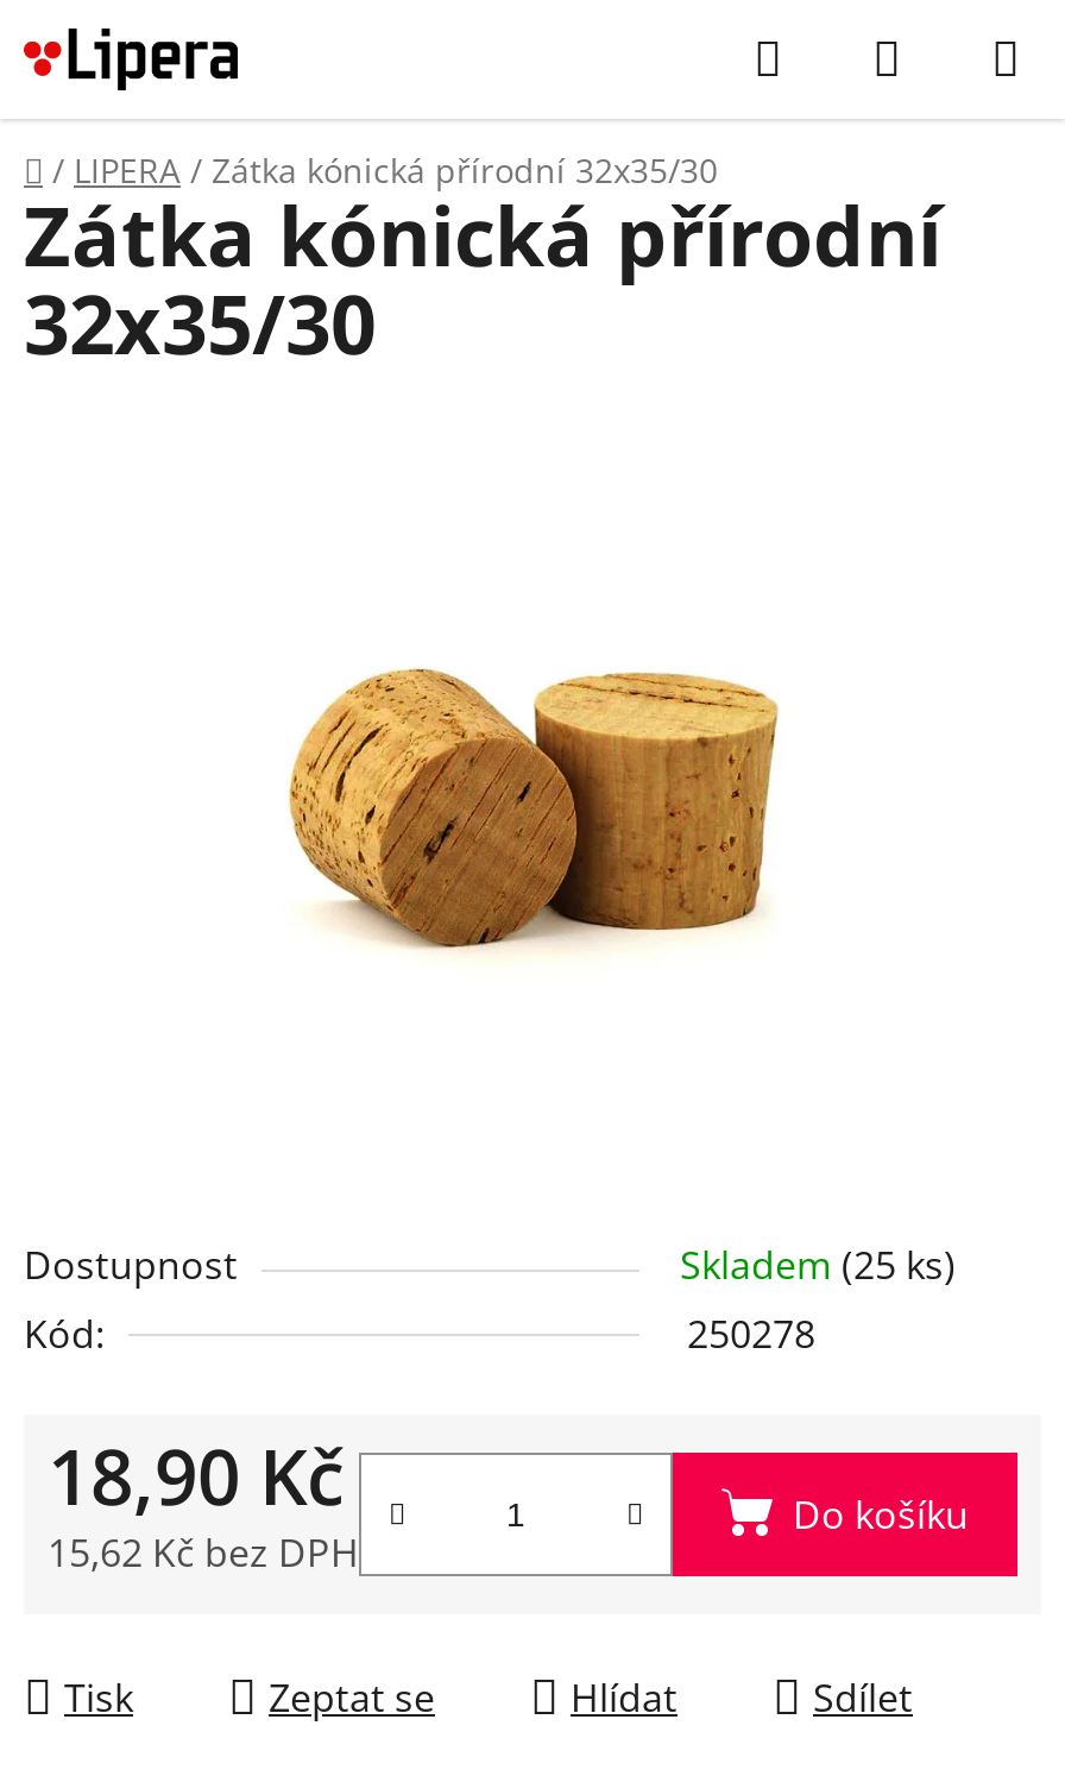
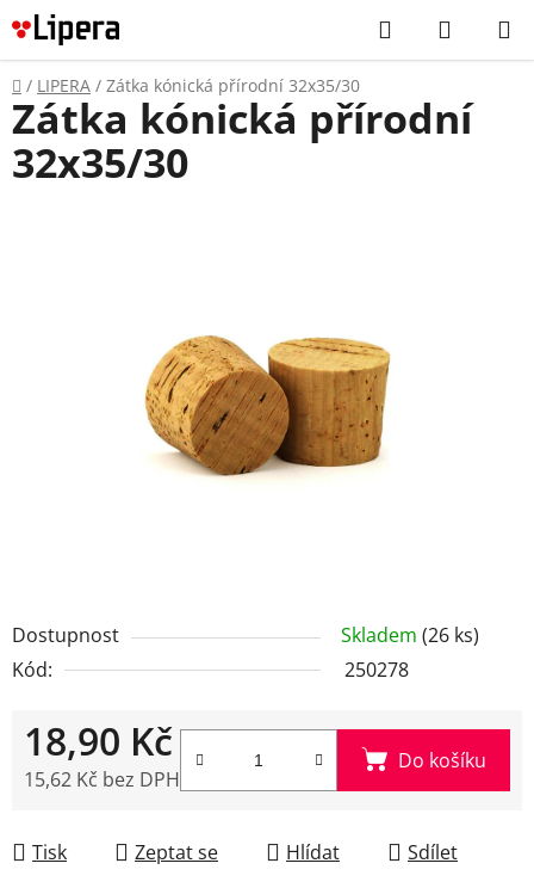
- Skladem (25 ks)
+ Skladem (26 ks)
